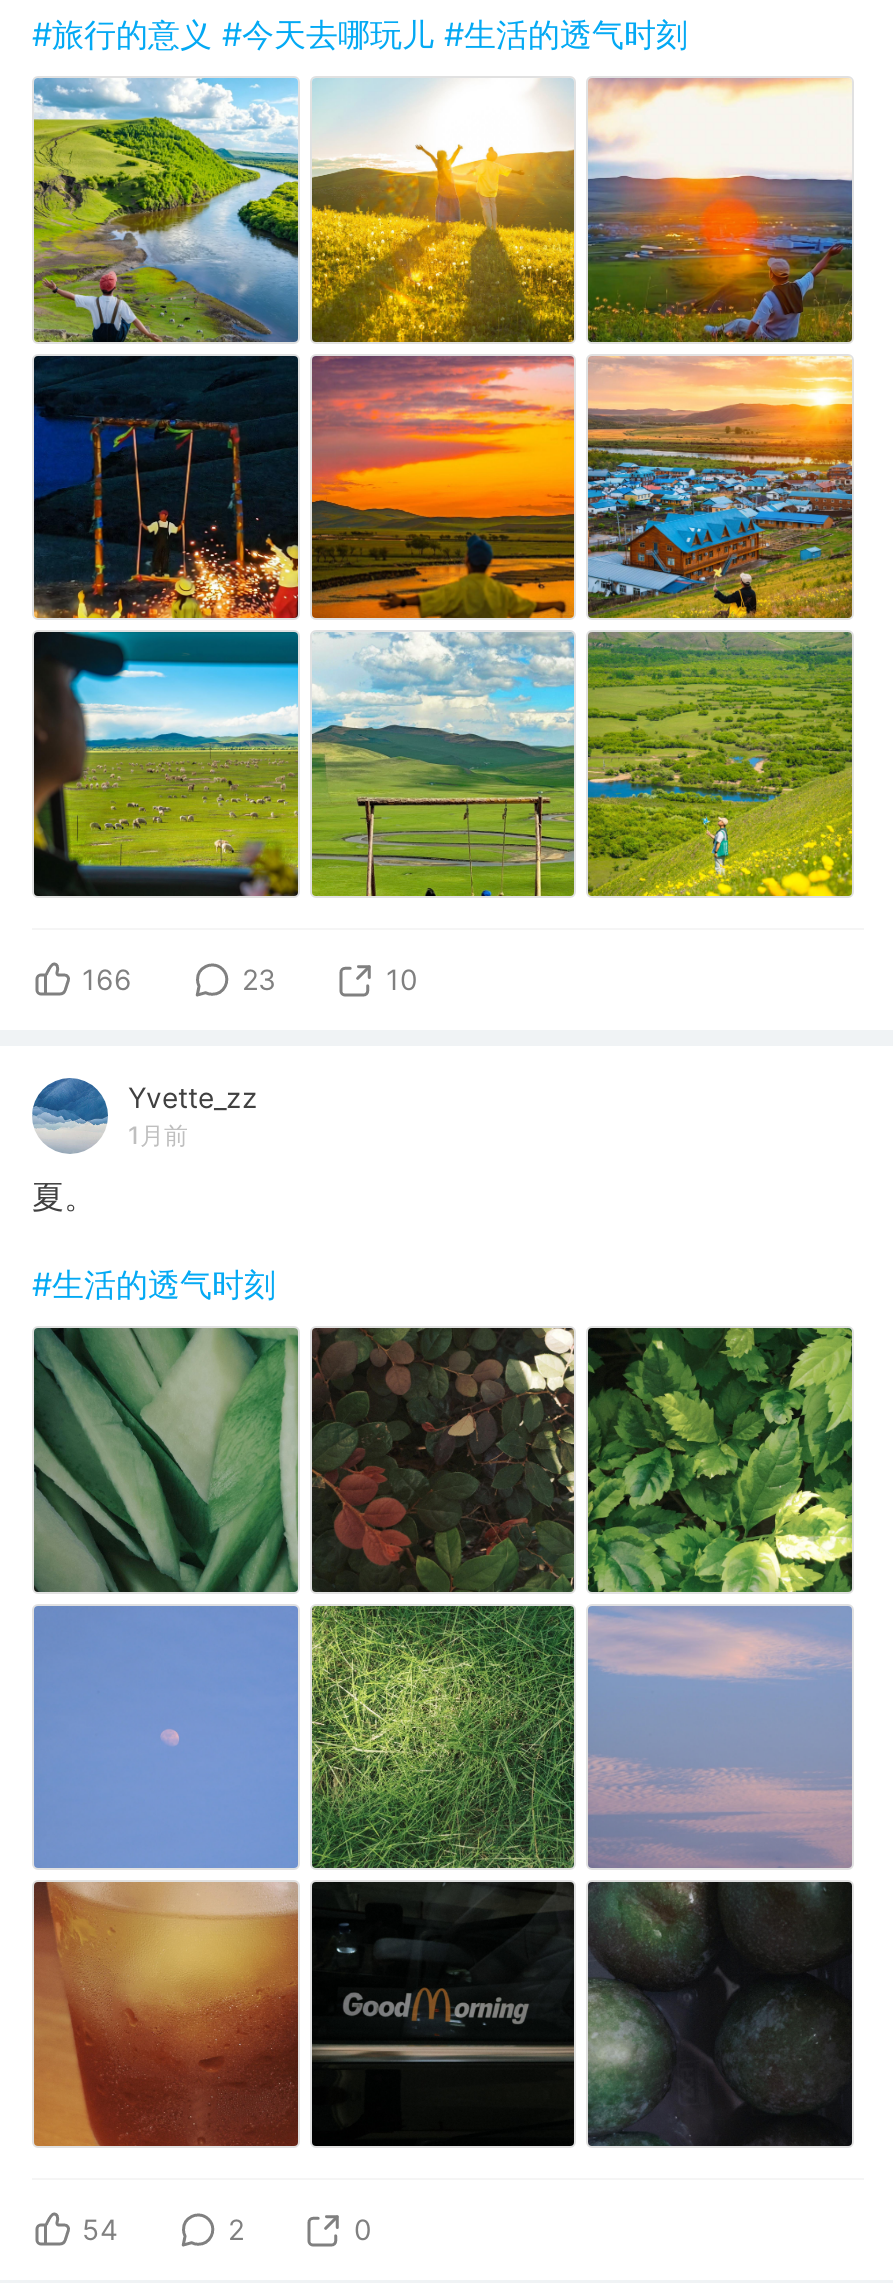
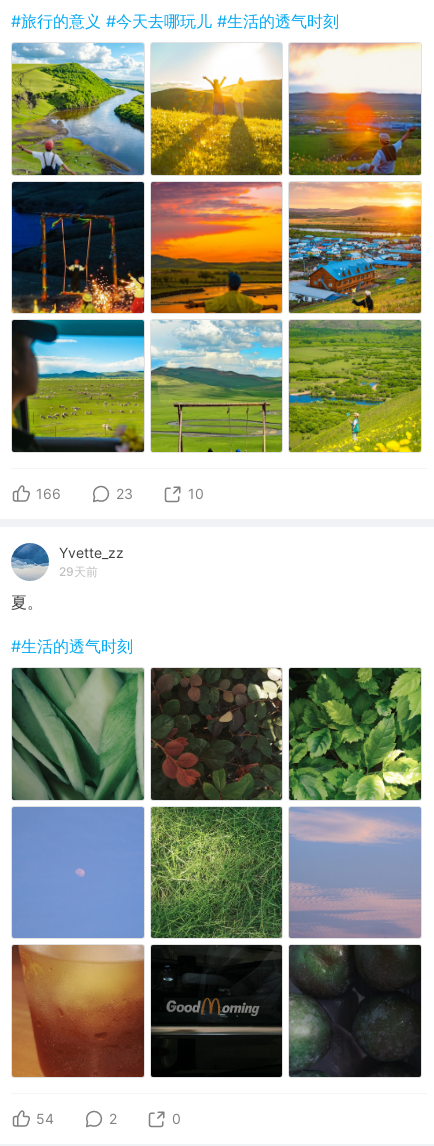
- 1月前
+ 29天前
